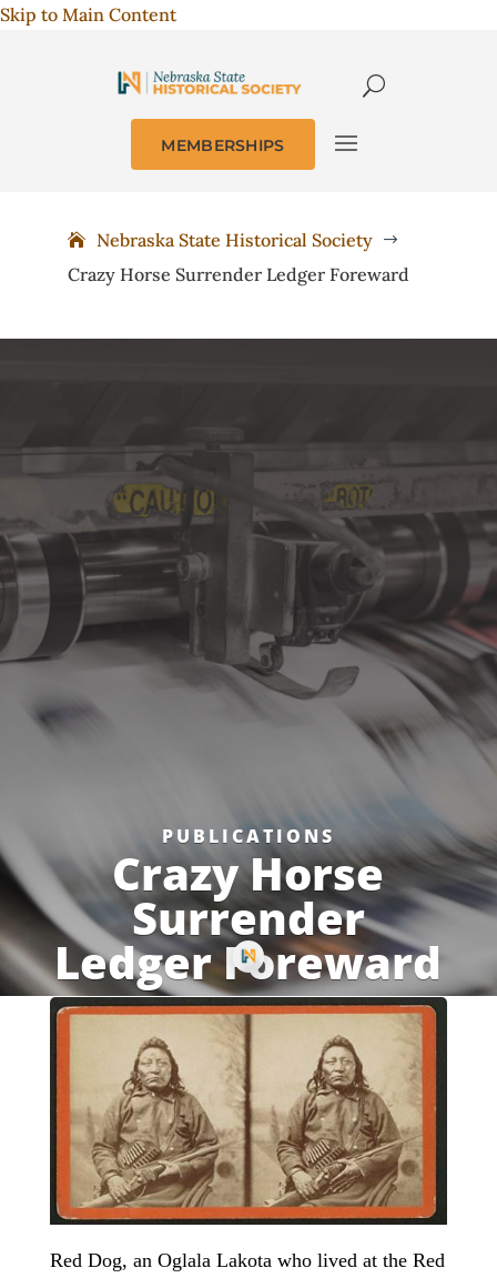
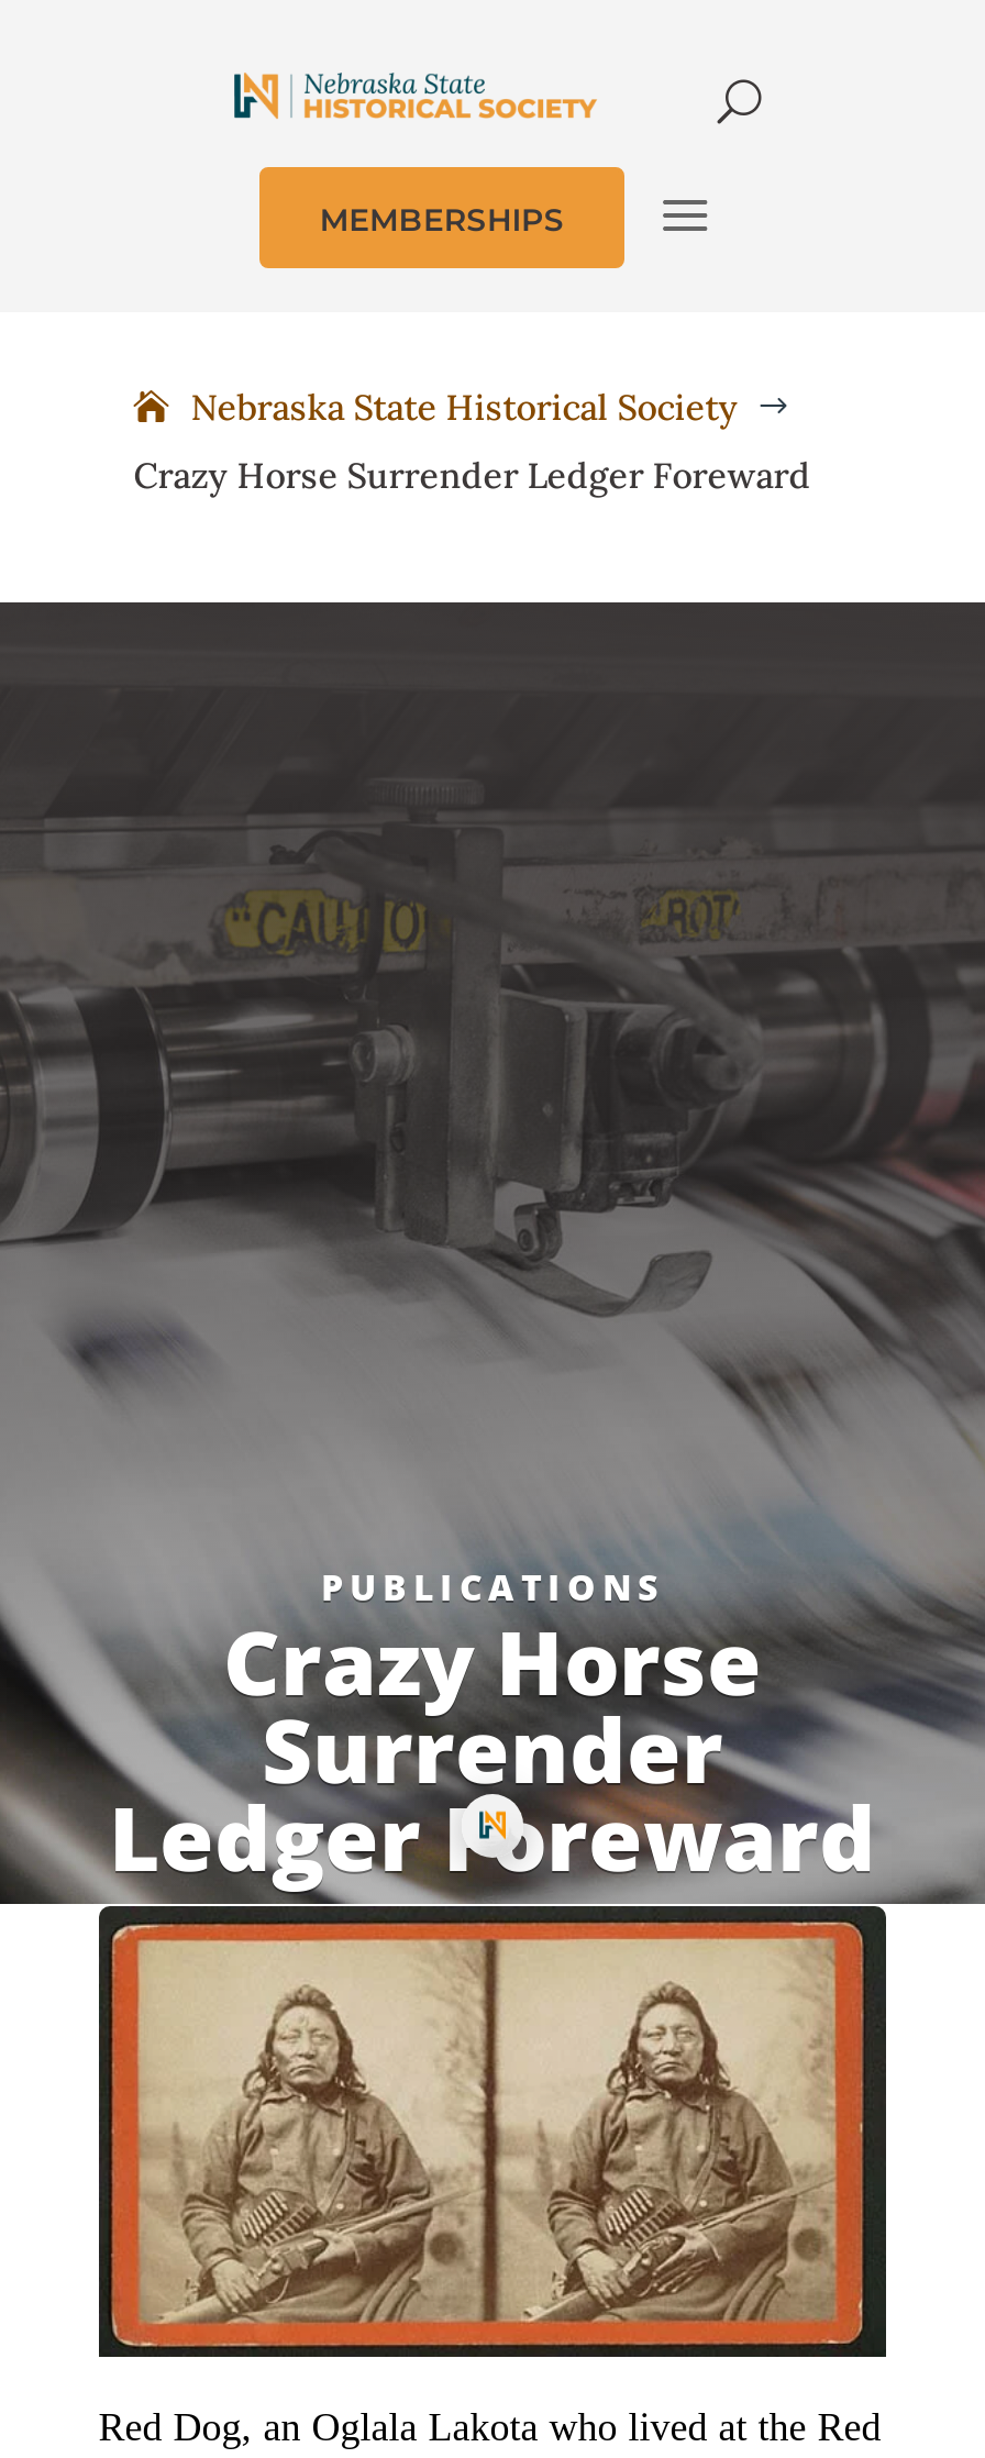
- Skip to Main Content
